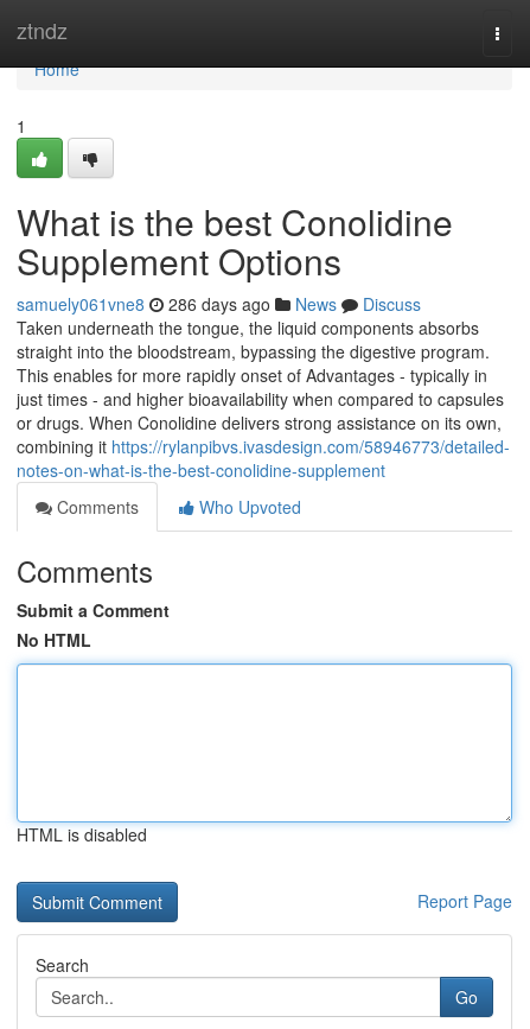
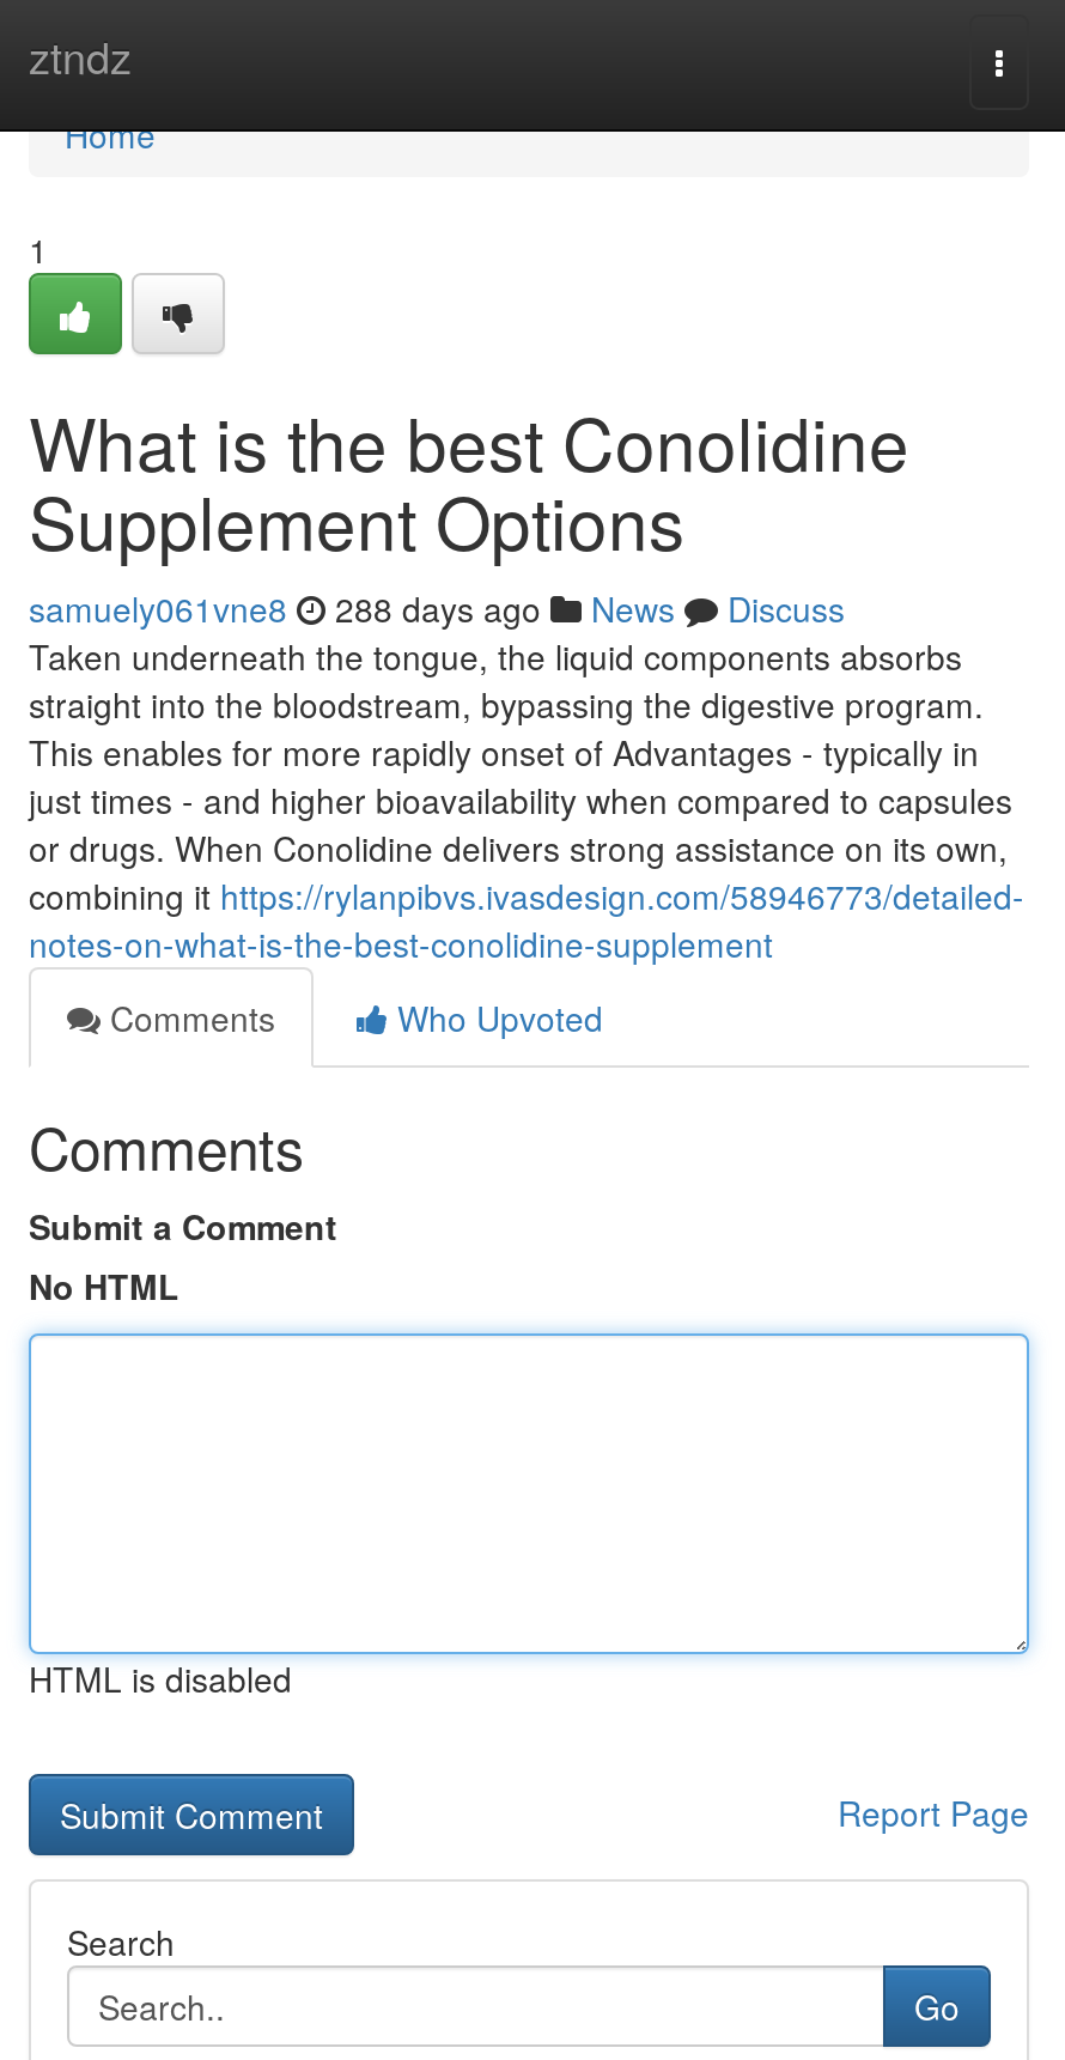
- samuely061vne8 286 days ago News Discuss
+ samuely061vne8 288 days ago News Discuss
